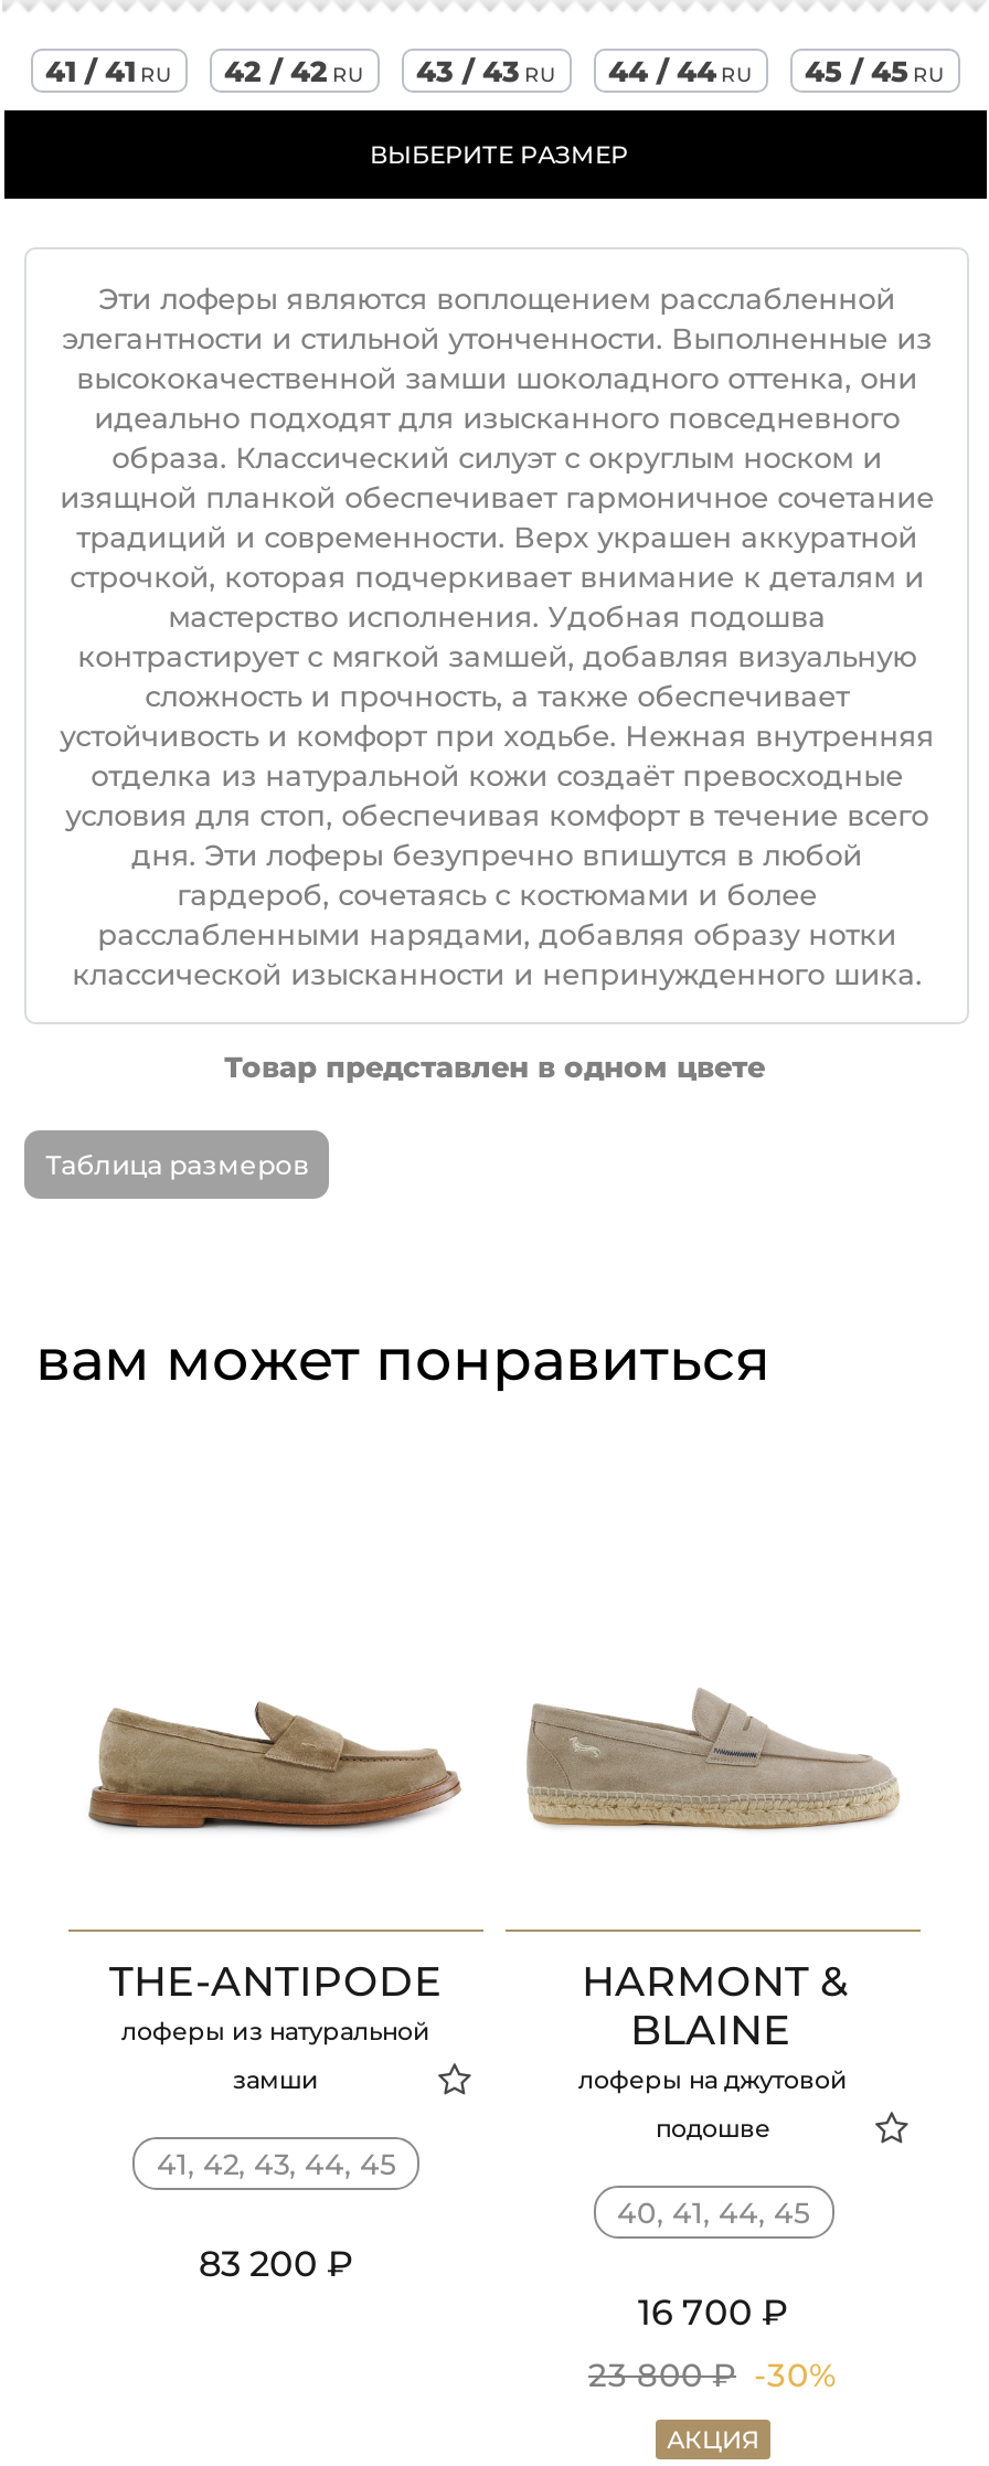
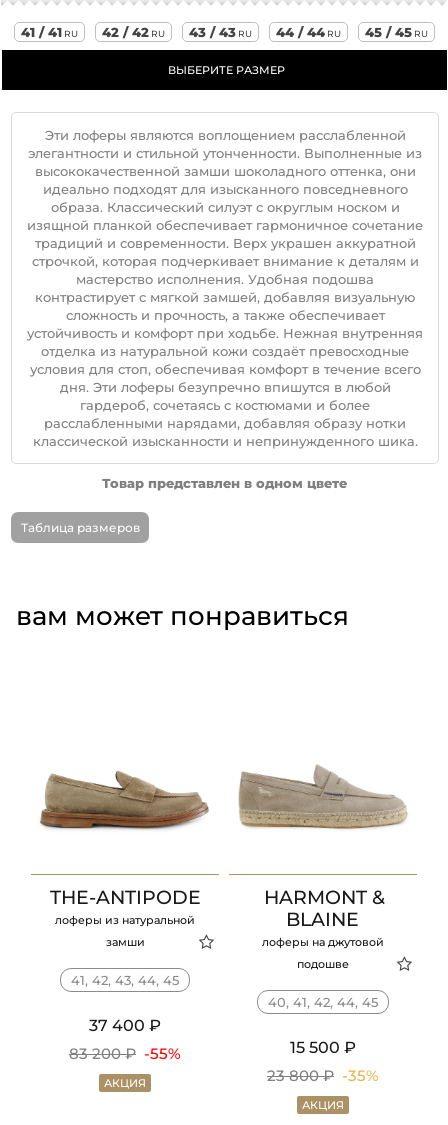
- 40, 41, 44, 45
+ 40, 41, 42, 44, 45

- 83 200 ₽
+ 37 400 ₽
+ 83 200 ₽ -55%
+ АКЦИЯ

- 16 700 ₽
+ 15 500 ₽

- 23 800 ₽ -30%
+ 23 800 ₽ -35%
